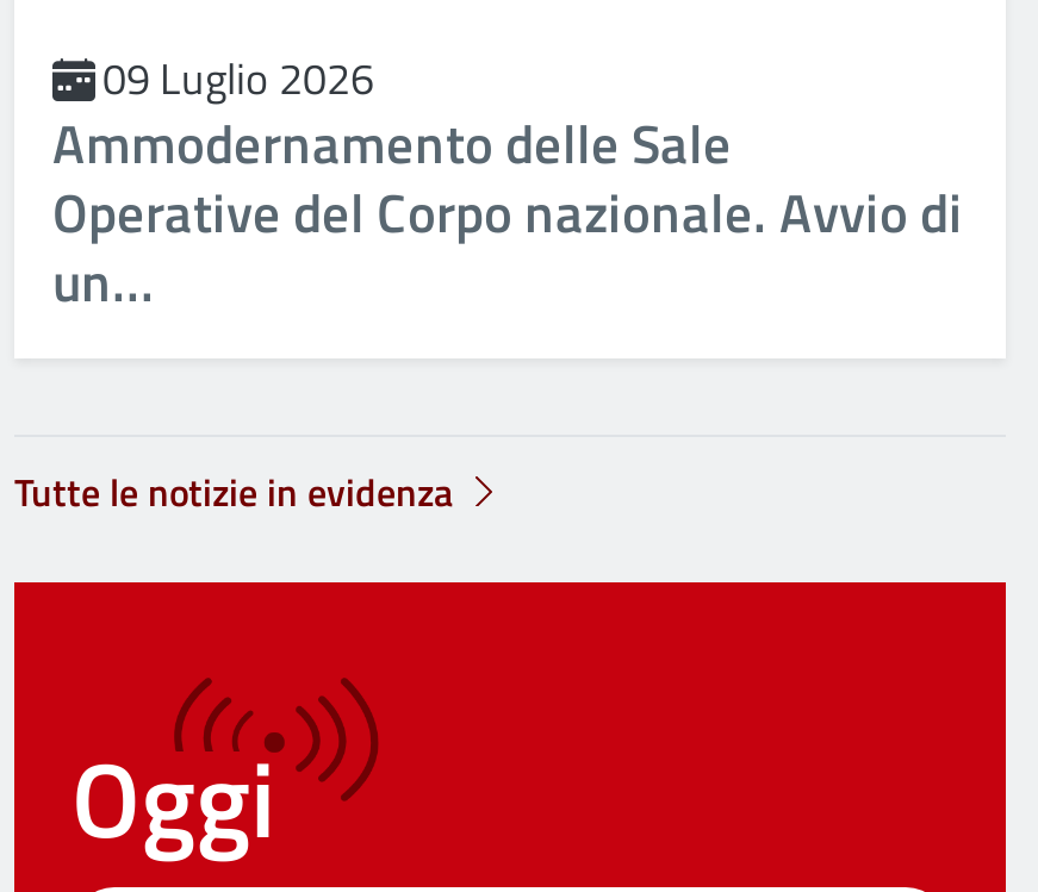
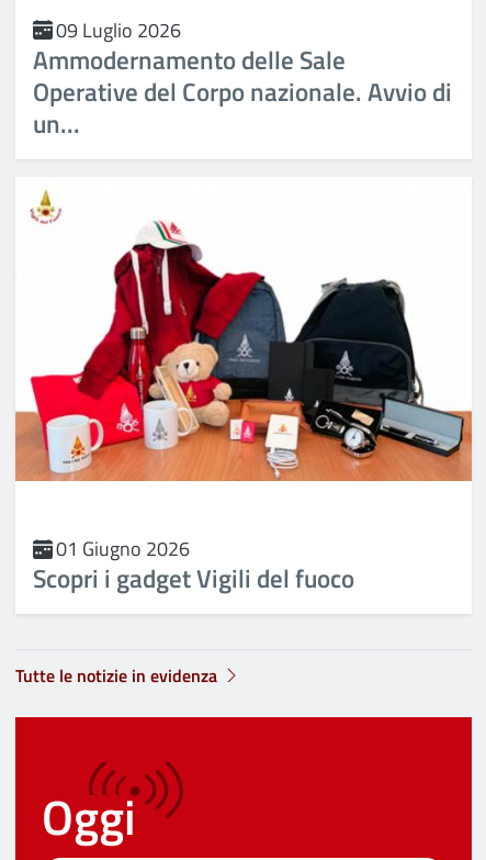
+ [image]
+ 01 Giugno 2026
+ Scopri i gadget Vigili del fuoco
